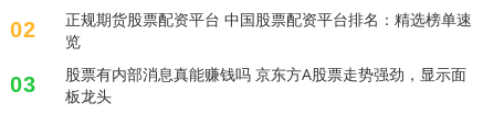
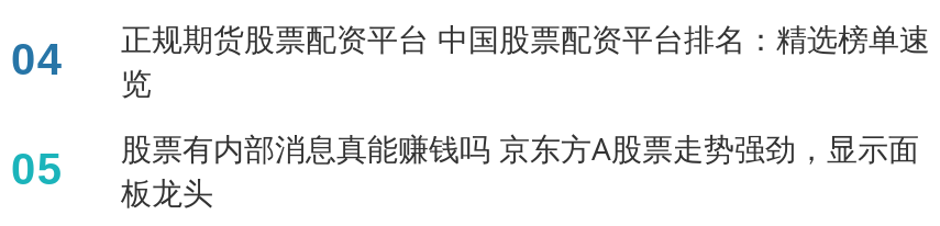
- 02 正规期货股票配资平台 中国股票配资平台排名：精选榜单速 览
+ 04 正规期货股票配资平台 中国股票配资平台排名：精选榜单速 览

- 03 股票有内部消息真能赚钱吗 京东方A股票走势强劲，显示面 板龙头
+ 05 股票有内部消息真能赚钱吗 京东方A股票走势强劲，显示面 板龙头
